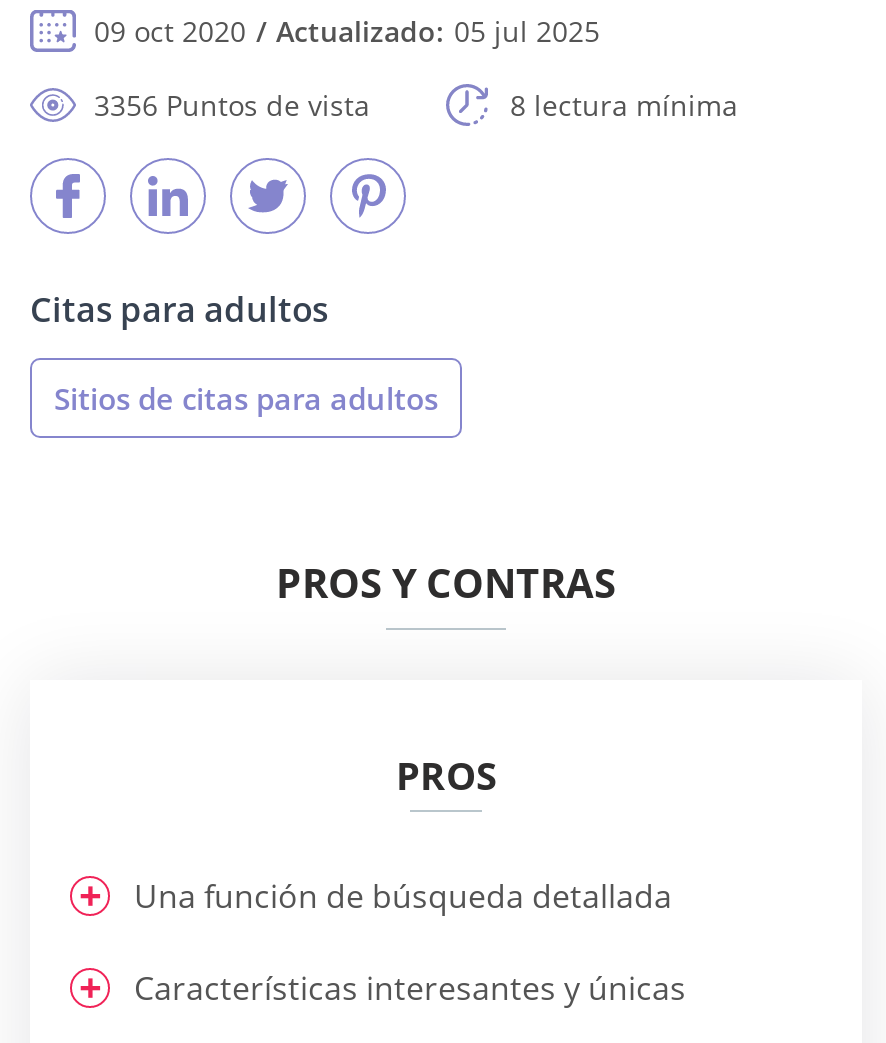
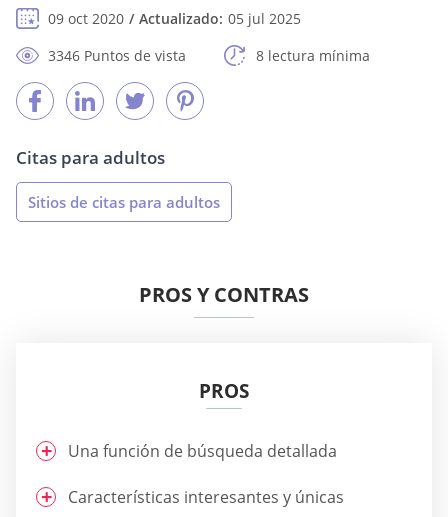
- 3356 Puntos de vista
+ 3346 Puntos de vista
